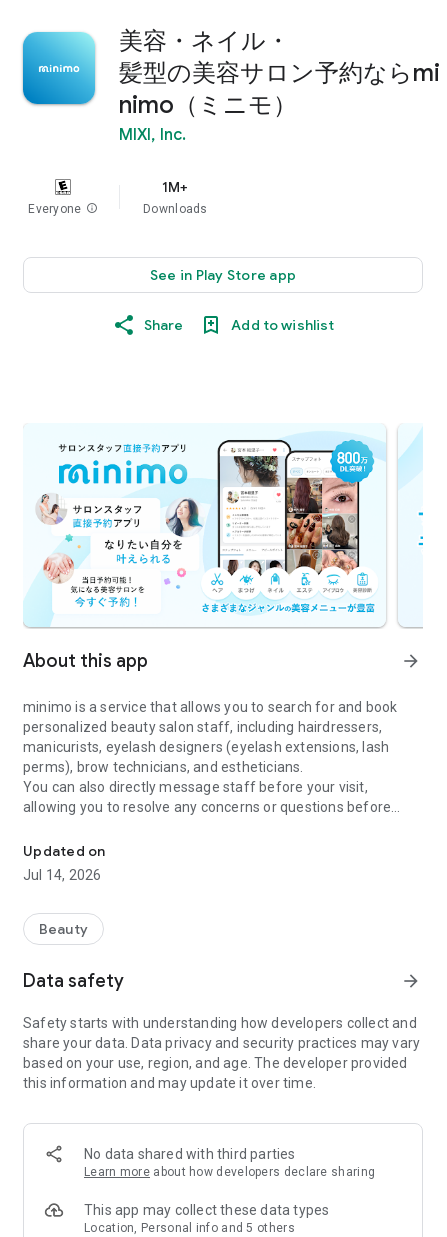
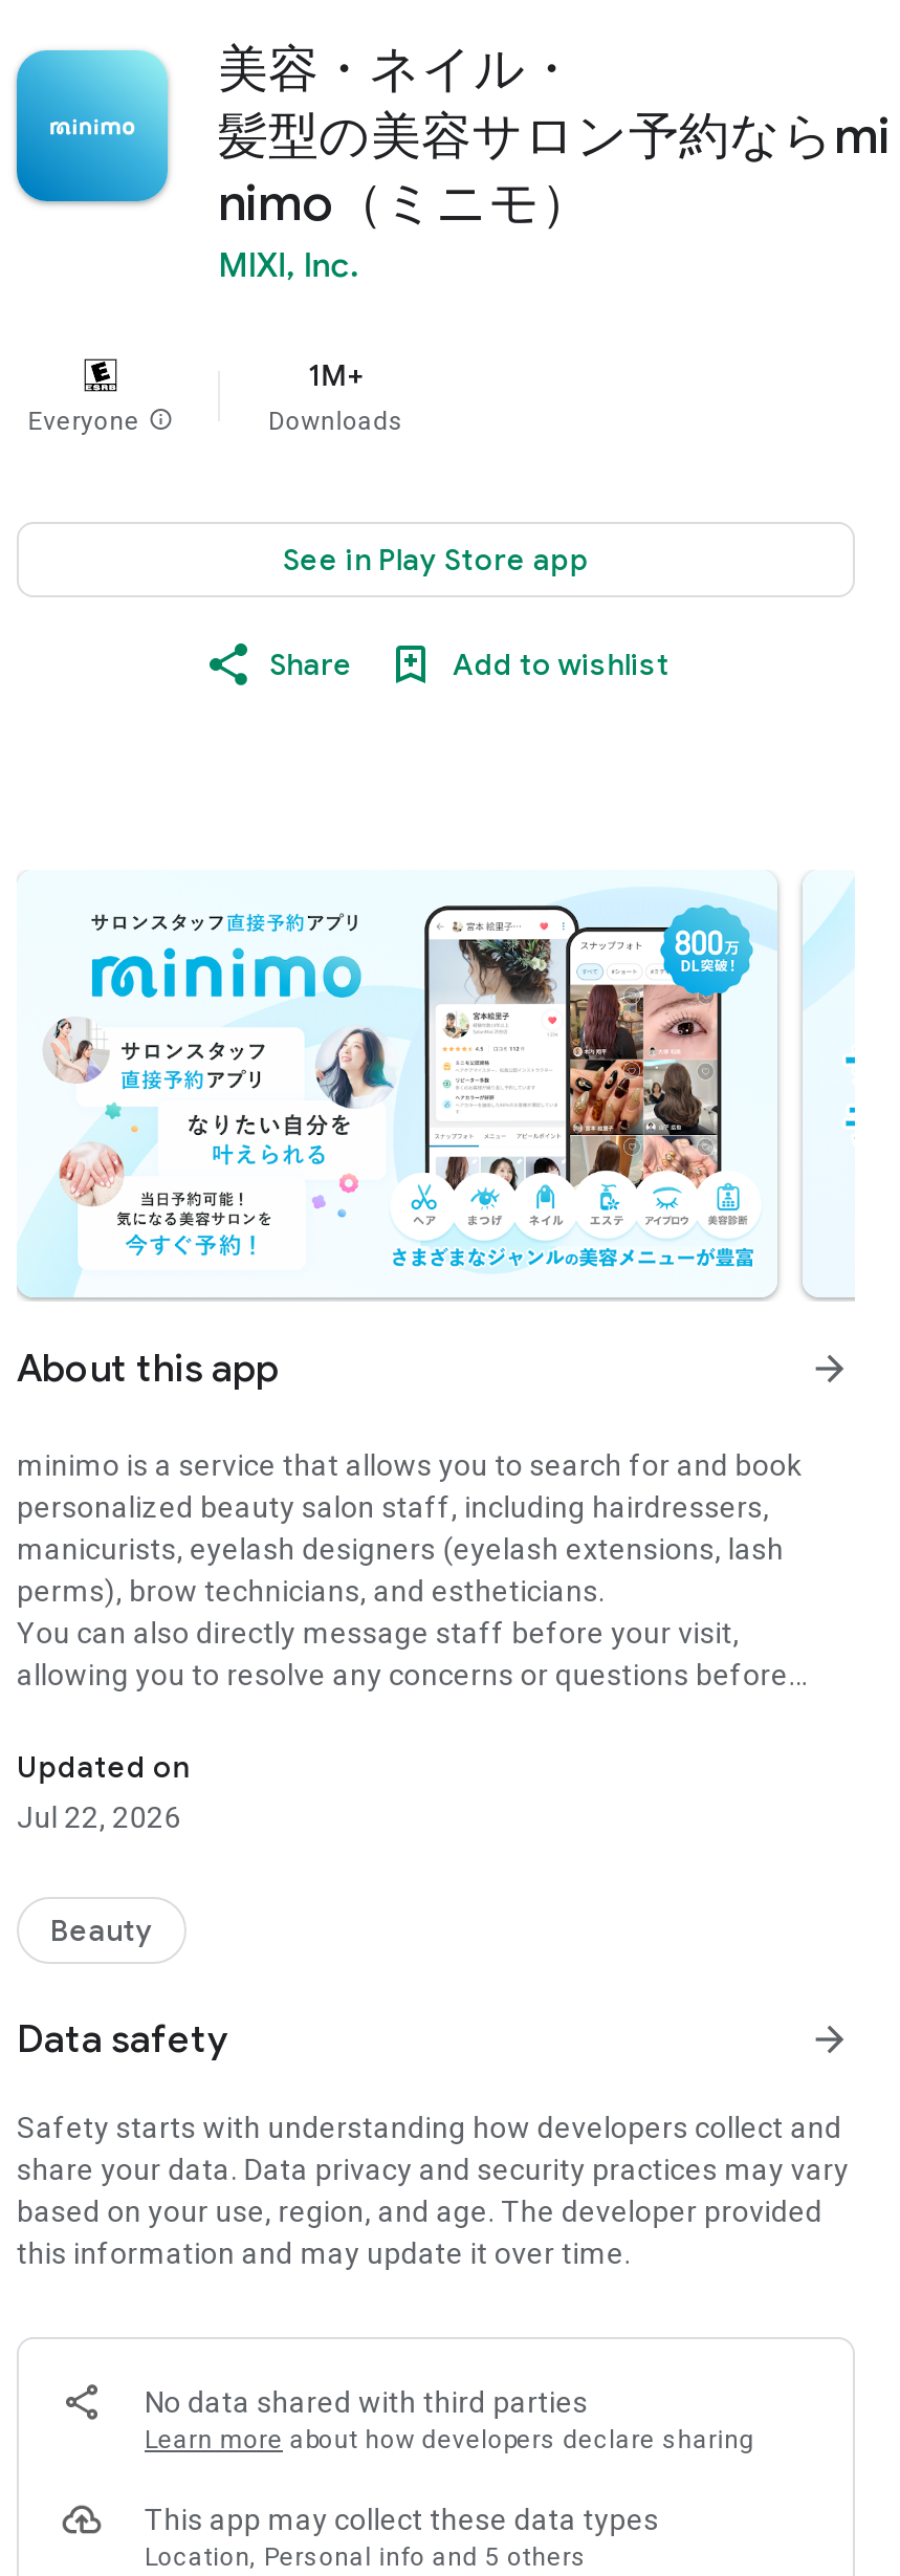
- Jul 14, 2026
+ Jul 22, 2026
